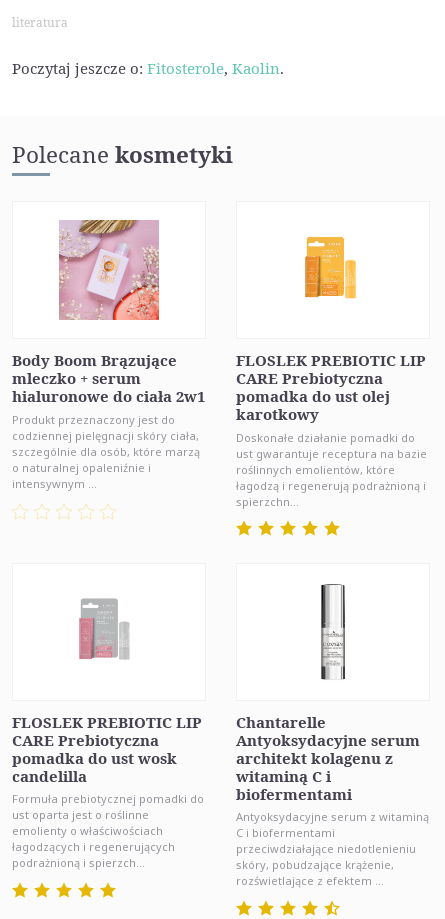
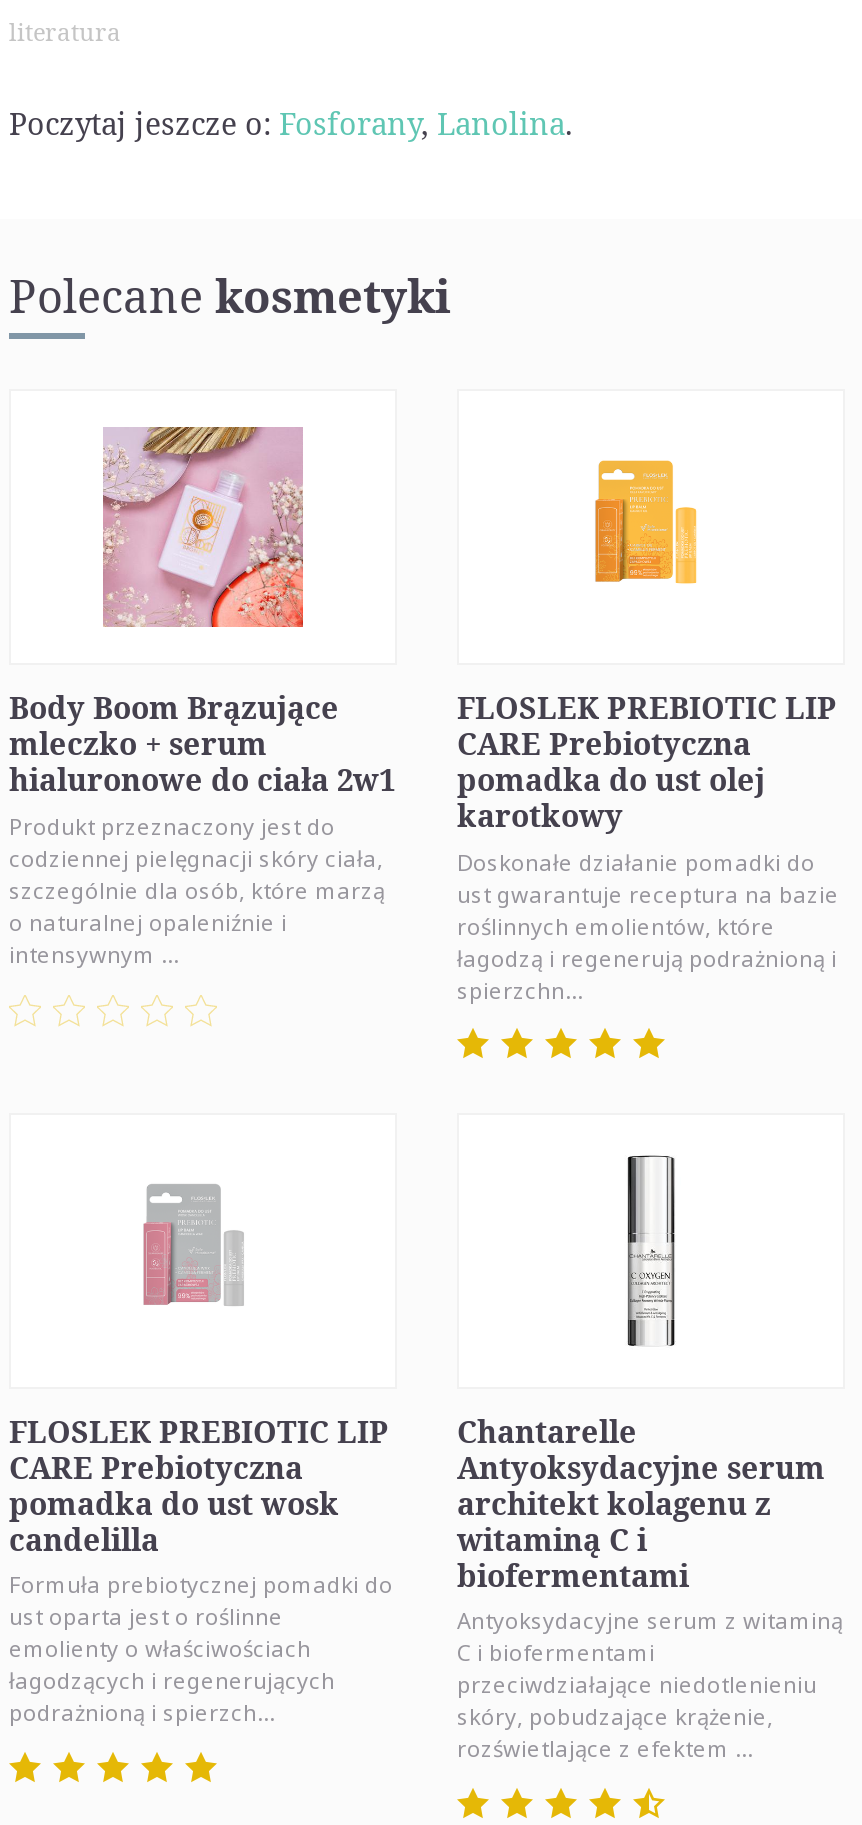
- Poczytaj jeszcze o: Fitosterole, Kaolin.
+ Poczytaj jeszcze o: Fosforany, Lanolina.
